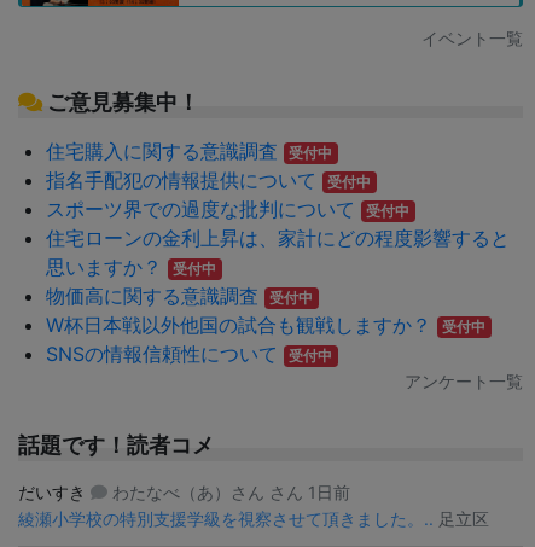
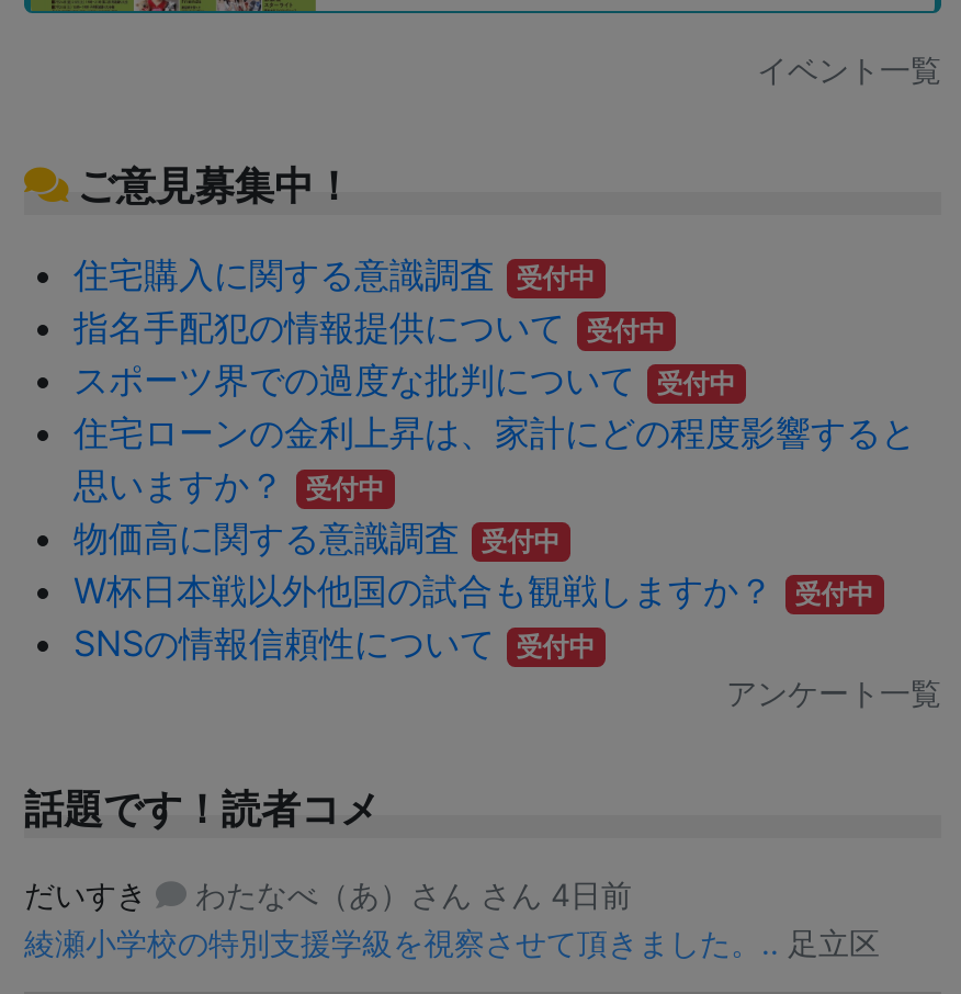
- わたなべ（あ）さん さん 1日前
+ わたなべ（あ）さん さん 4日前
